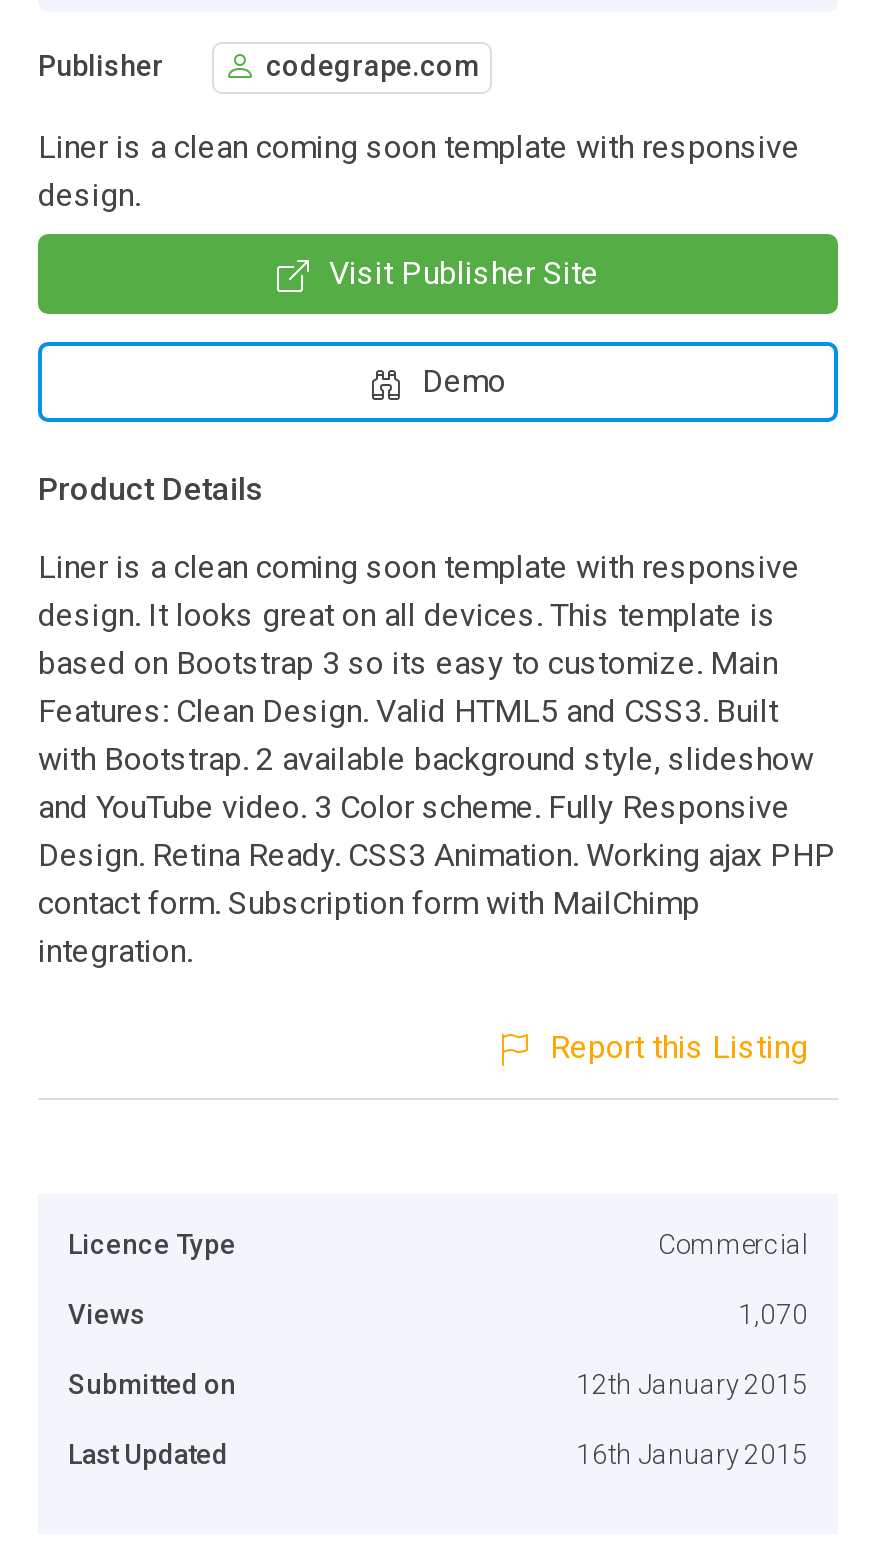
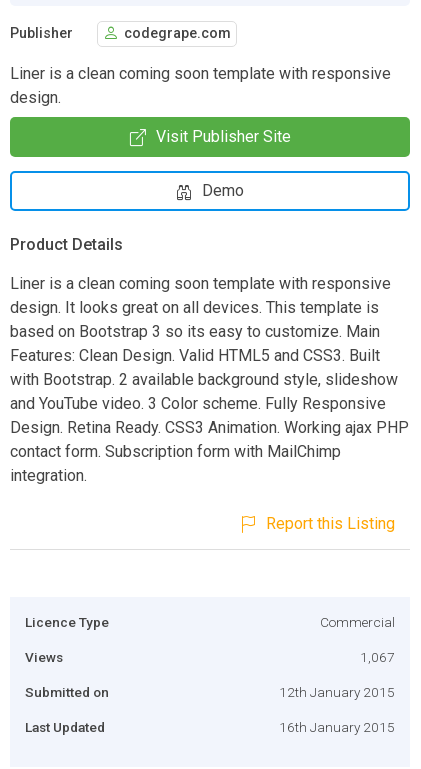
- 1,070
+ 1,067
